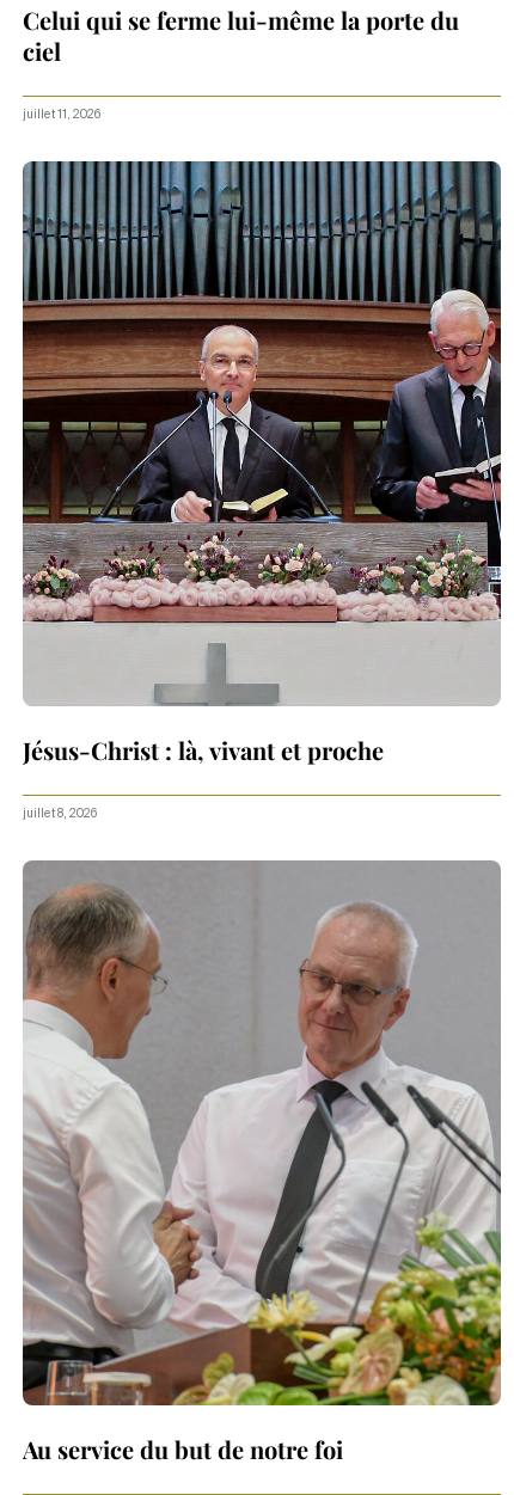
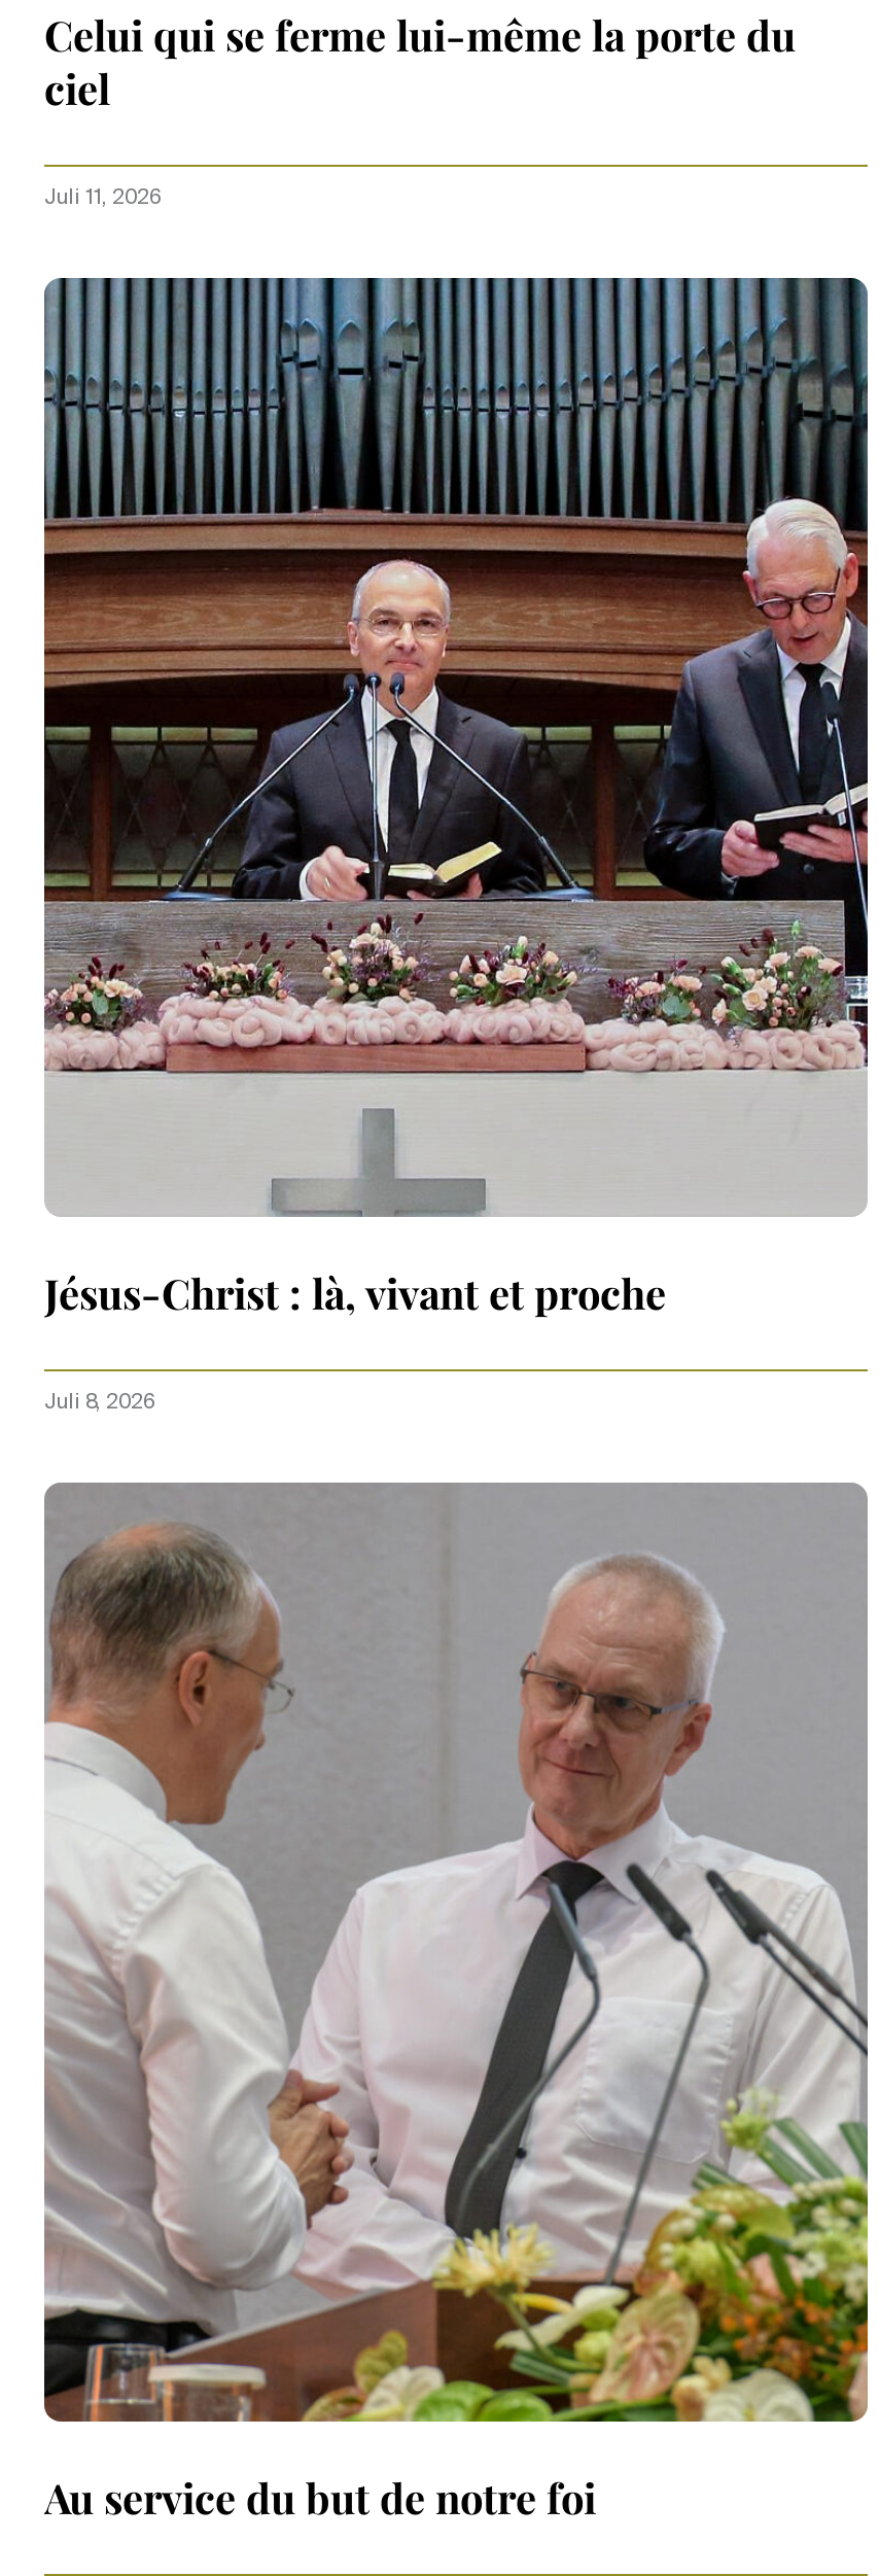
- juillet 11, 2026
+ Juli 11, 2026

- juillet 8, 2026
+ Juli 8, 2026
